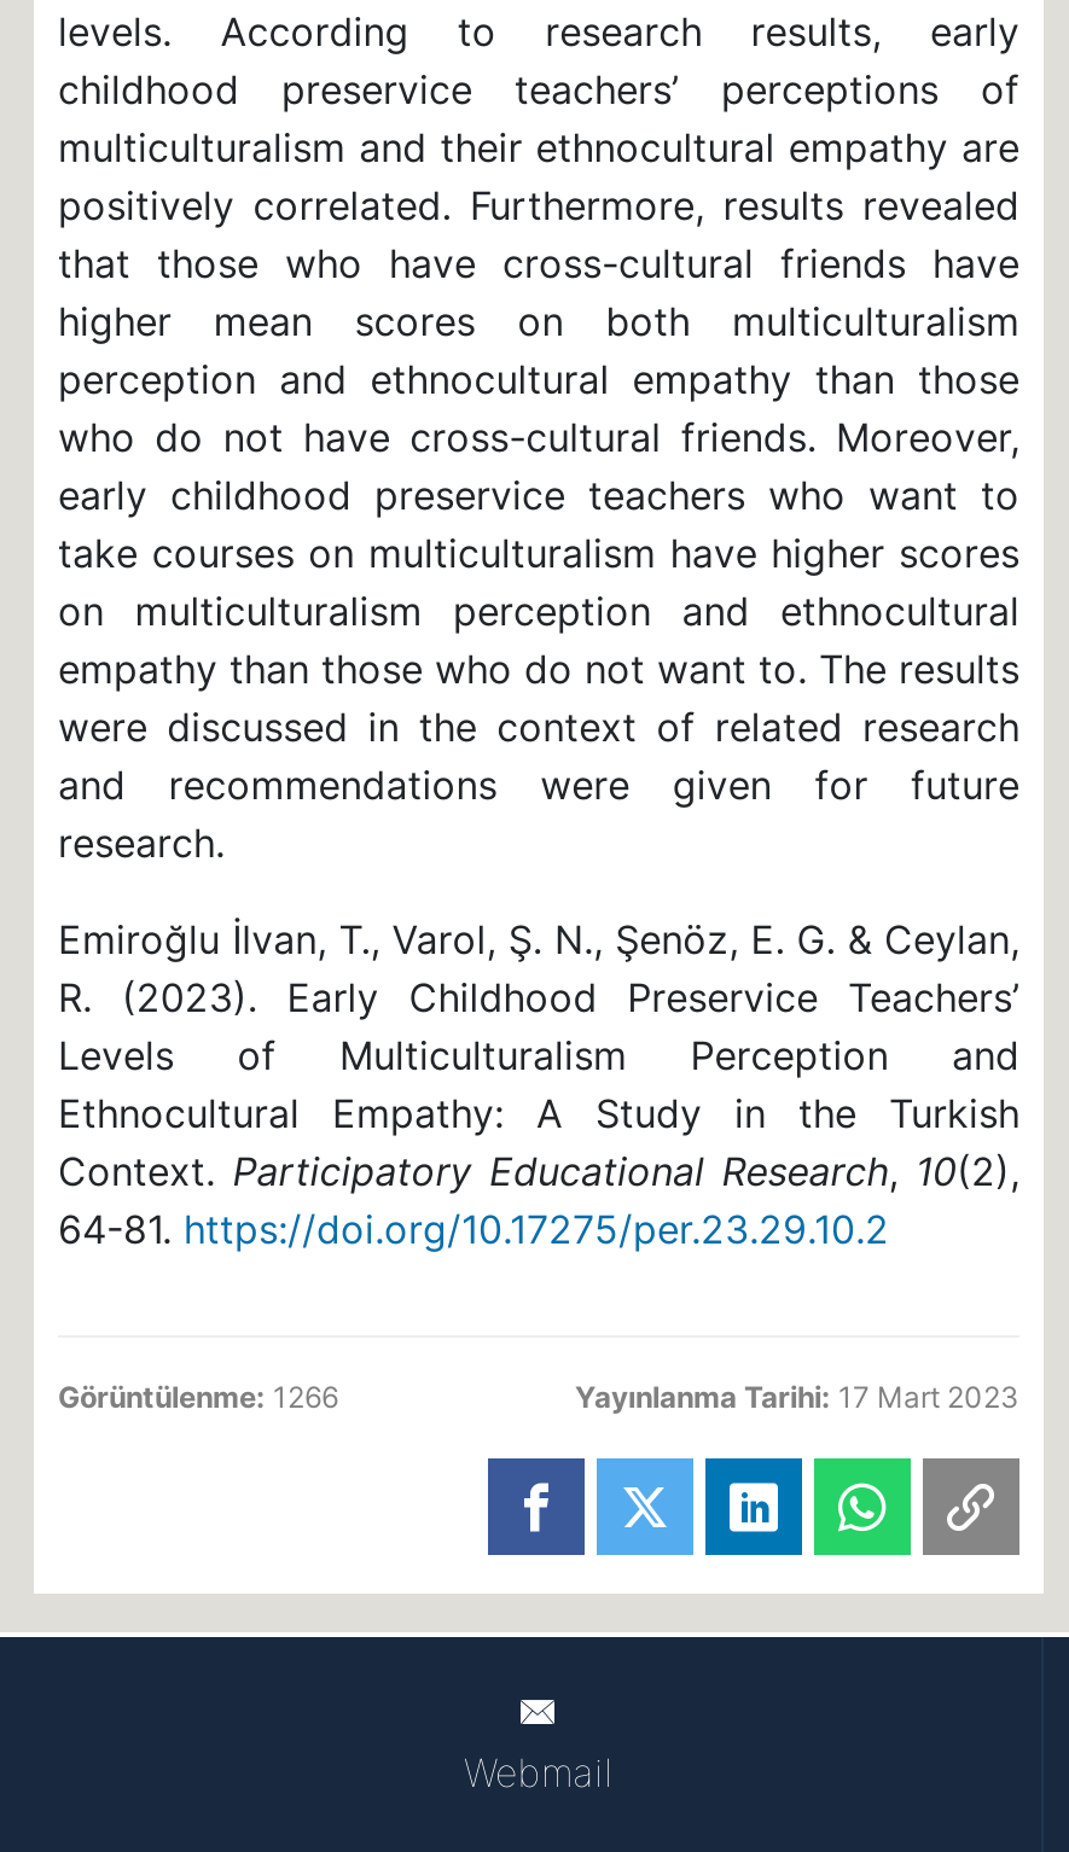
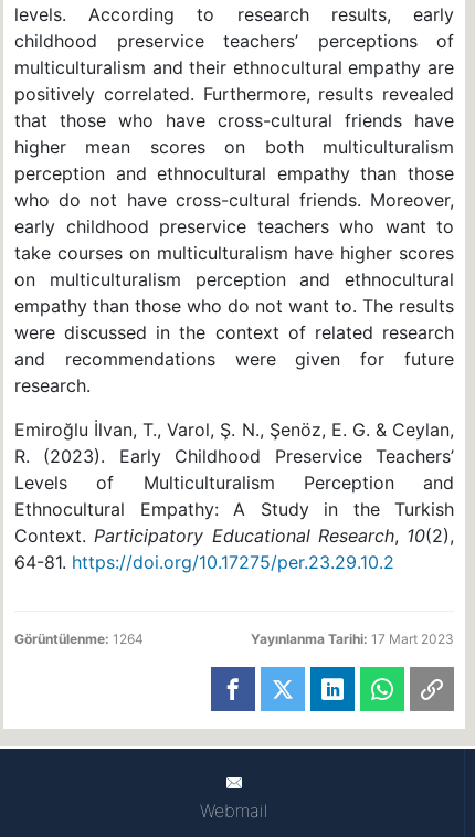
- Görüntülenme: 1266
+ Görüntülenme: 1264
